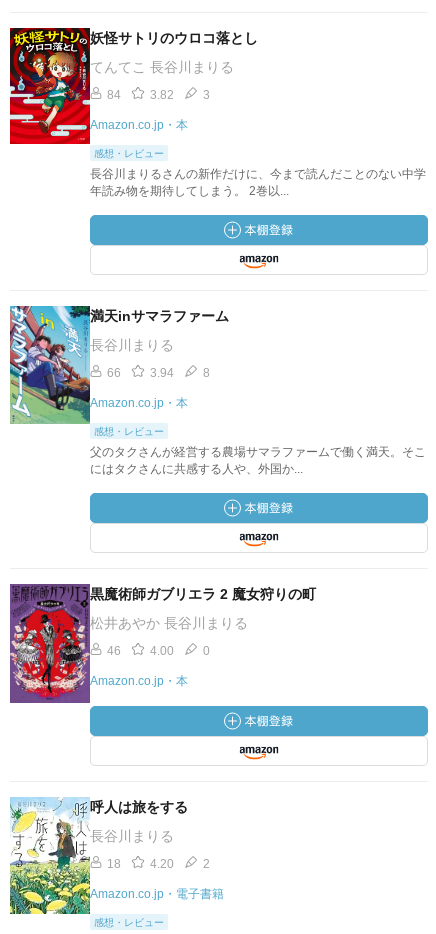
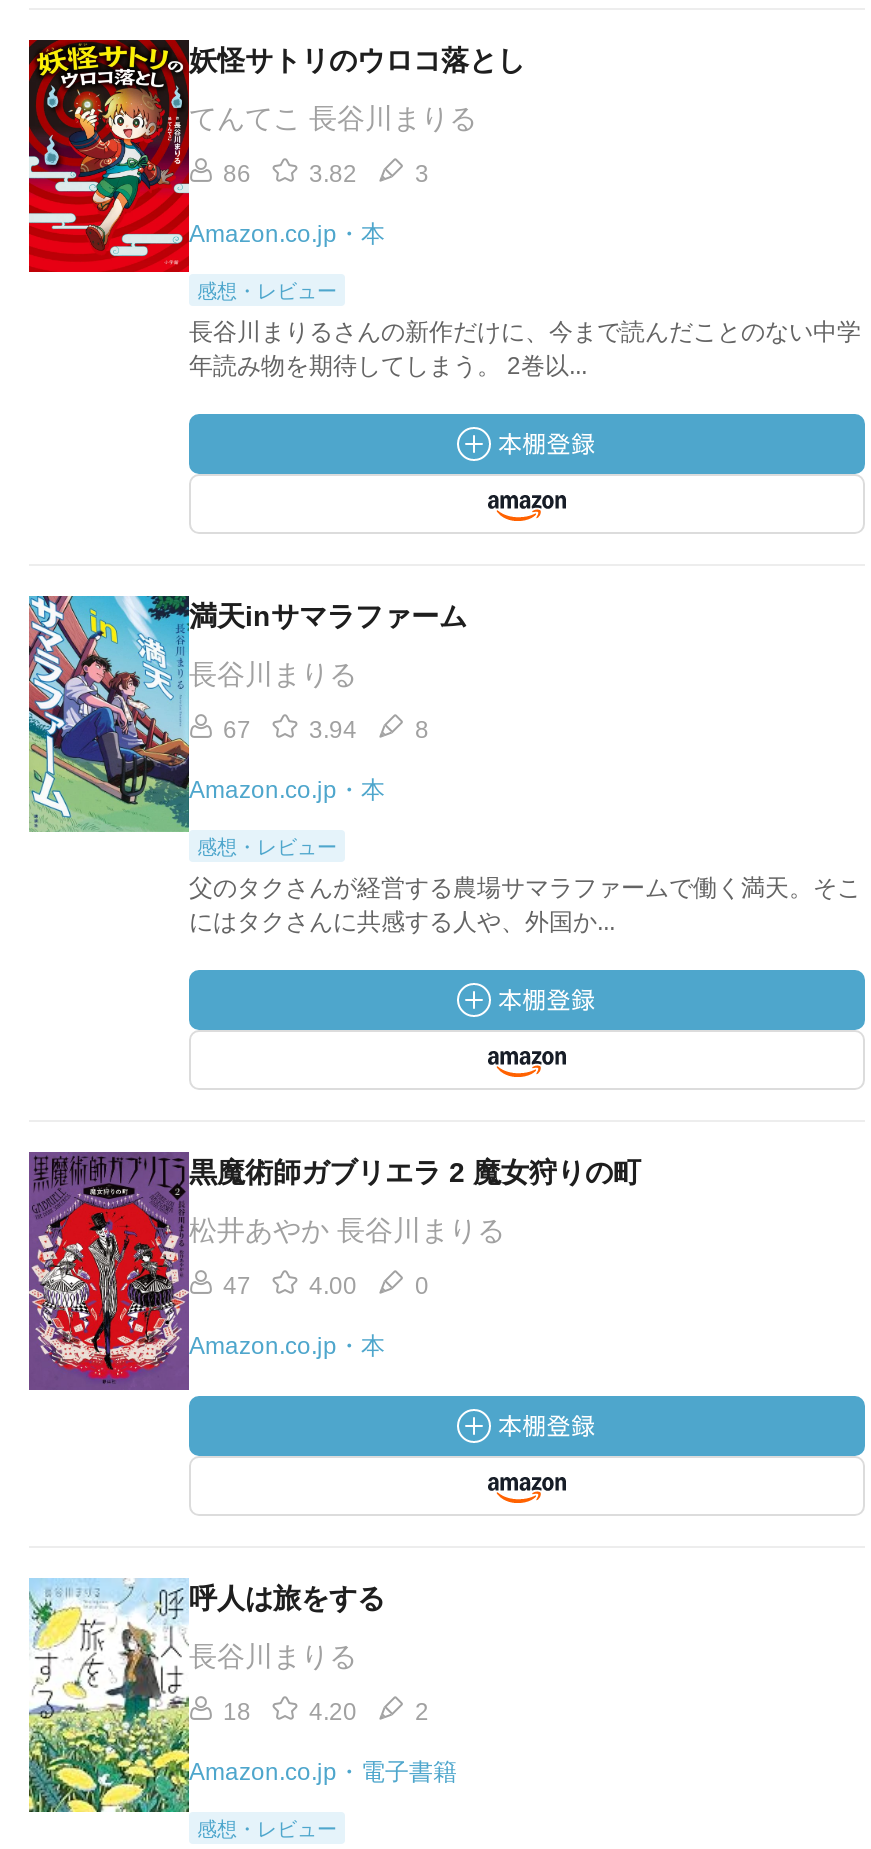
- 84
+ 86

- 66
+ 67

- 46
+ 47
